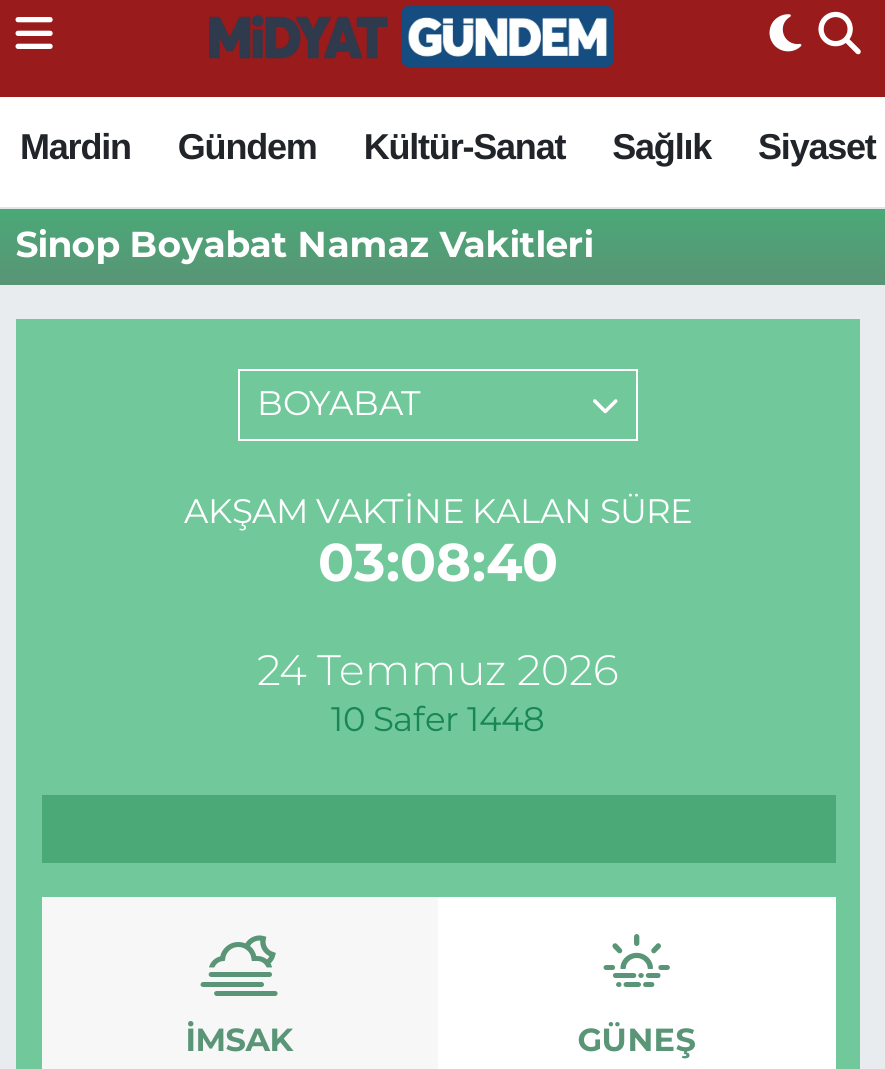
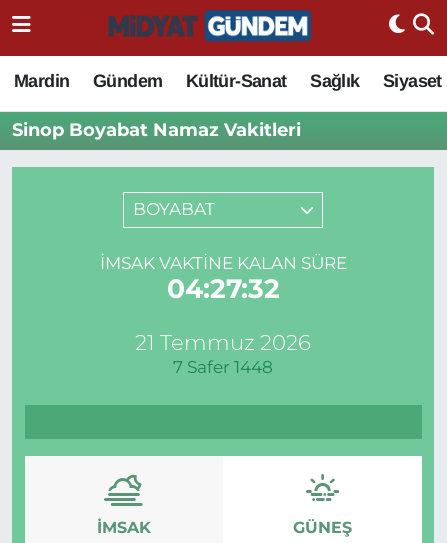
- AKŞAM VAKTINE KALAN SÜRE
+ İMSAK VAKTINE KALAN SÜRE

- 03:08:40
+ 04:27:32

- 24 Temmuz 2026
+ 21 Temmuz 2026

- 10 Safer 1448
+ 7 Safer 1448
